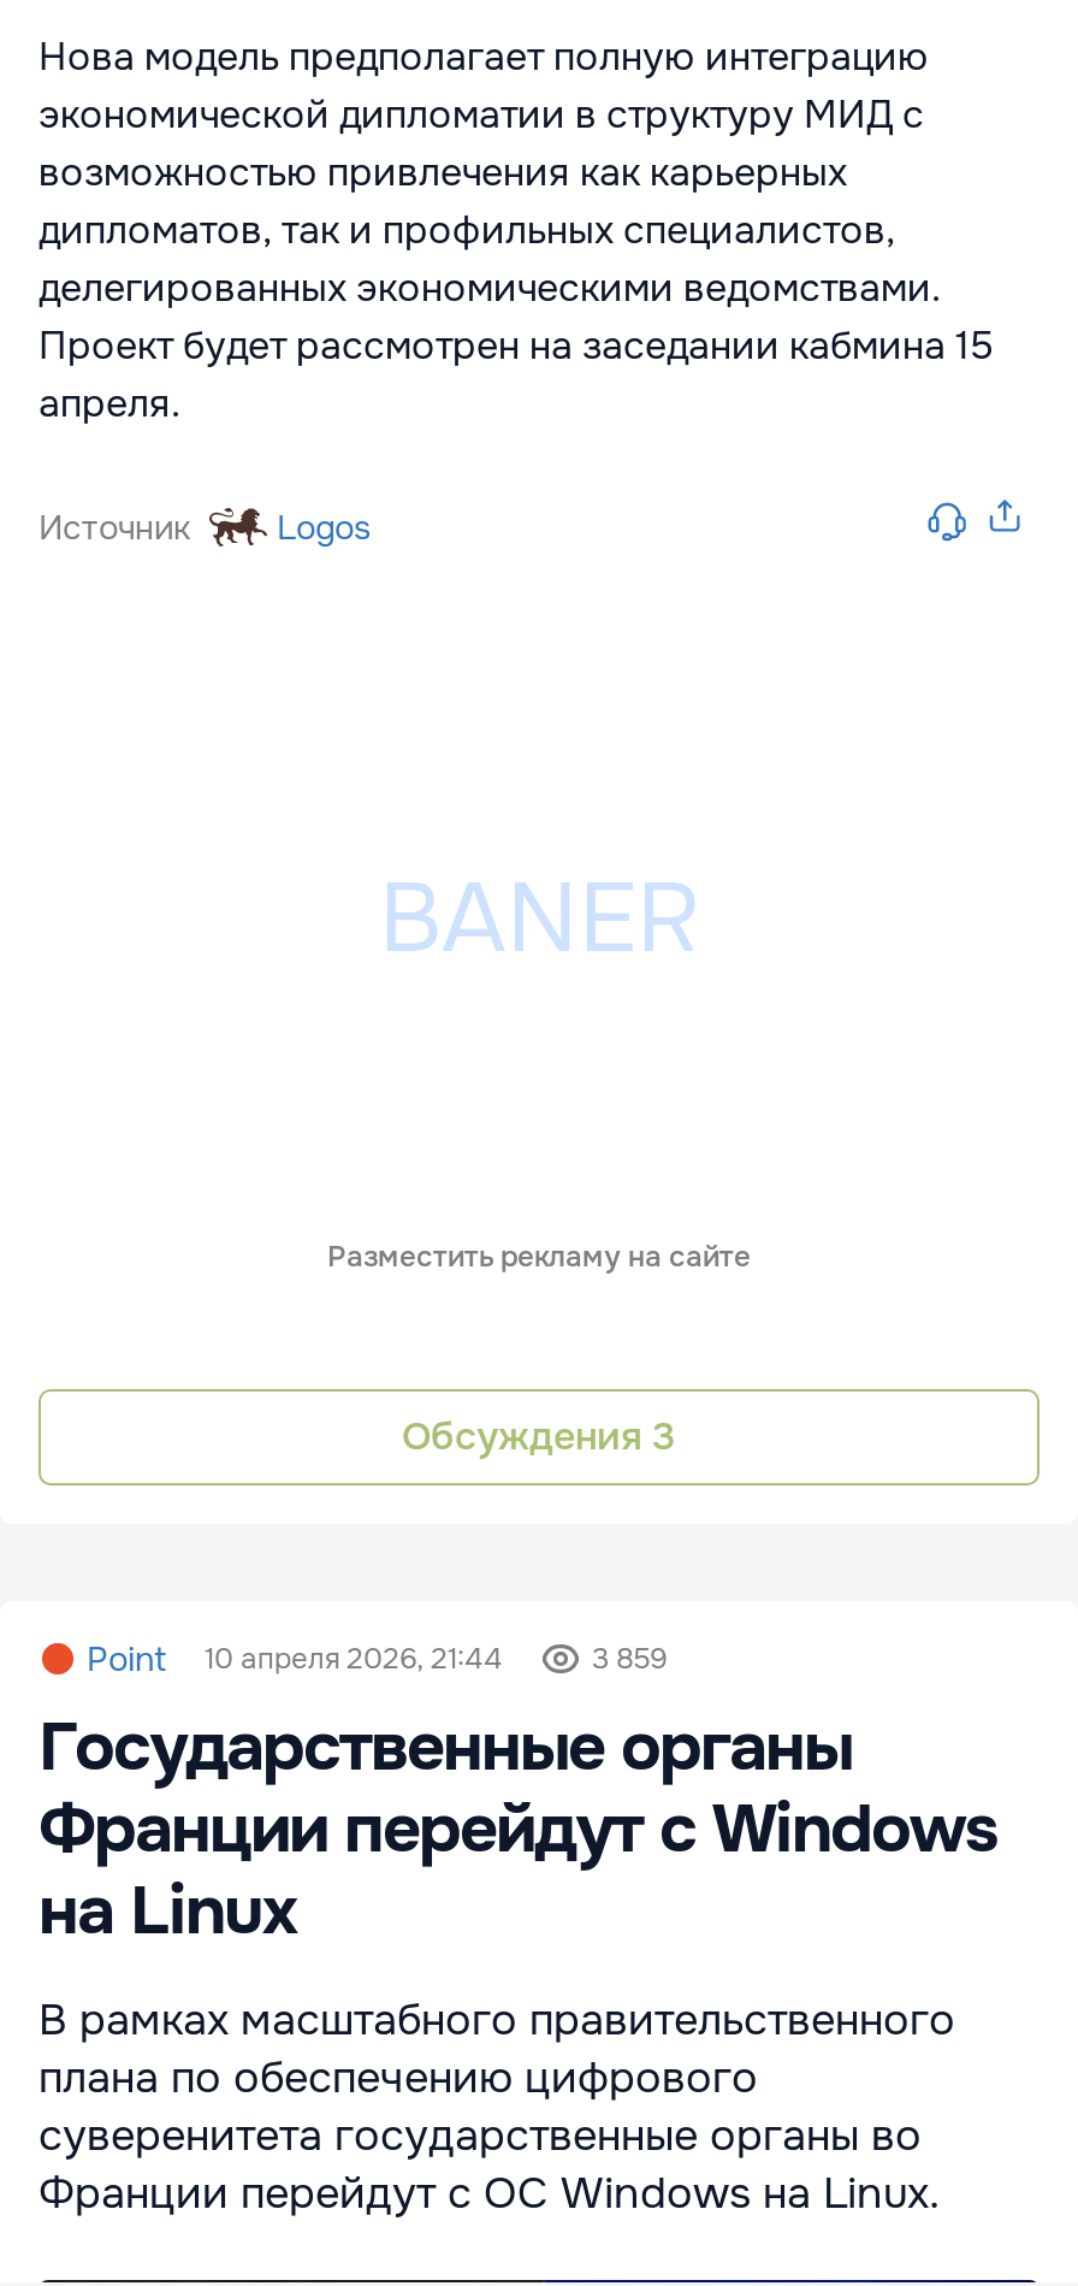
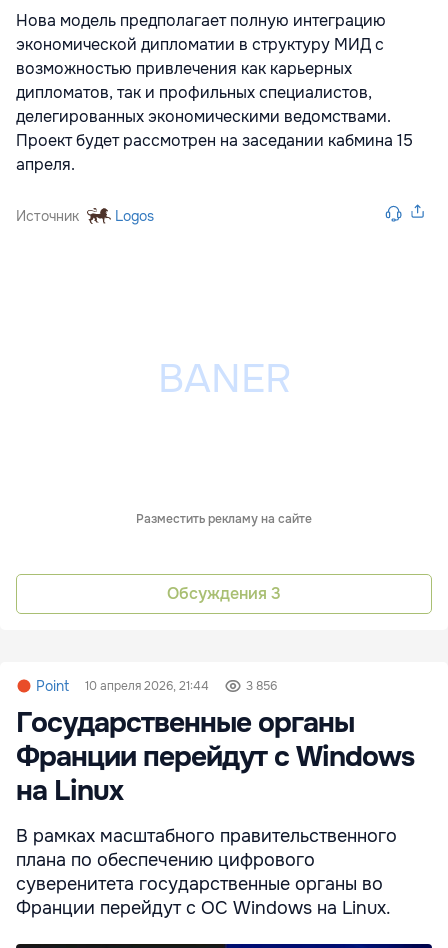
- 3 859
+ 3 856
